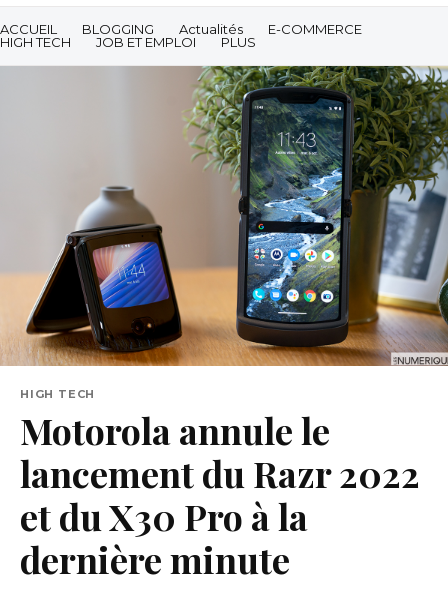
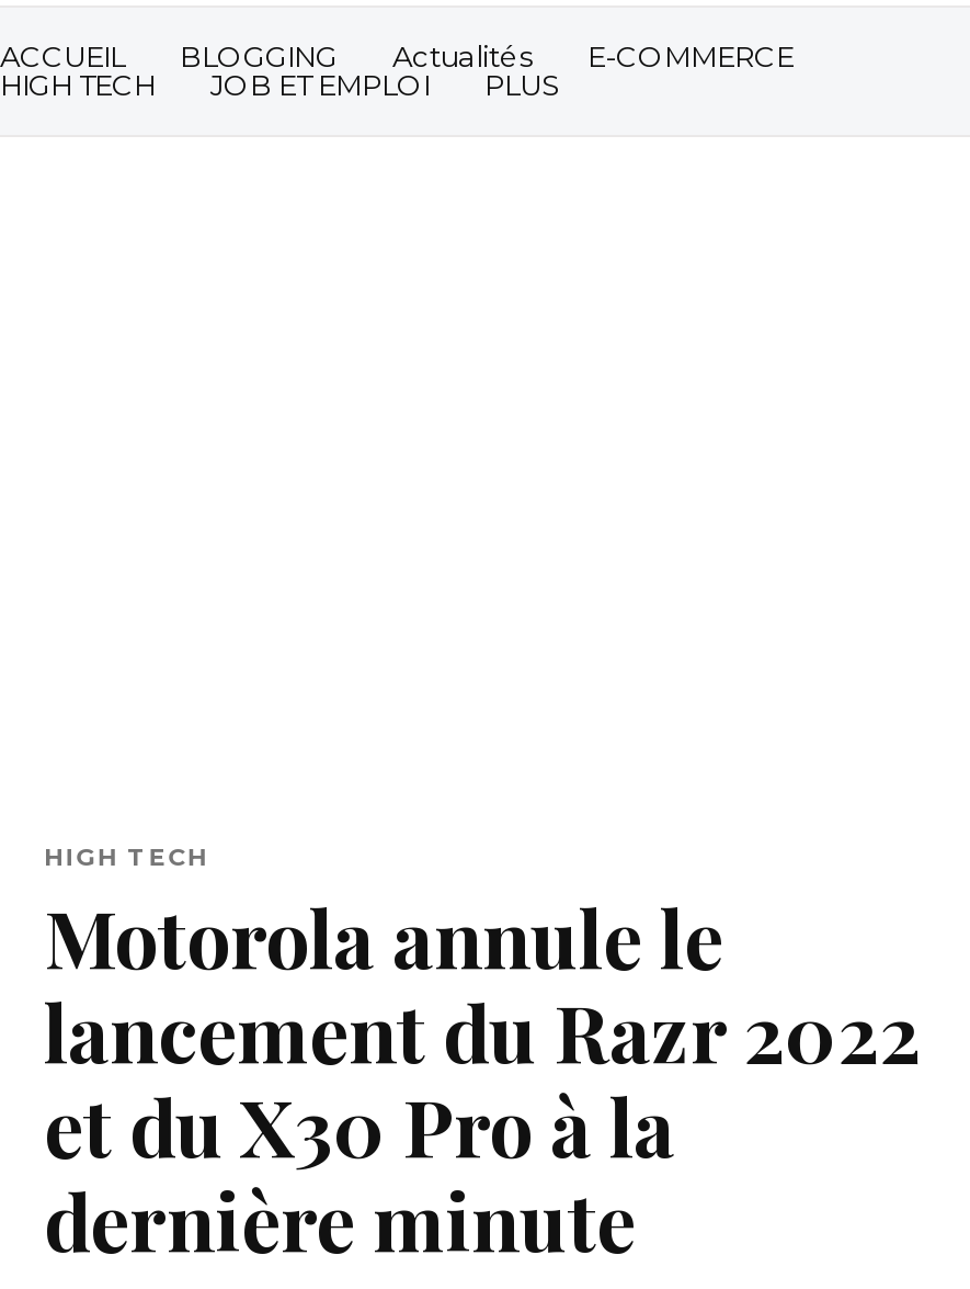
- [image]
